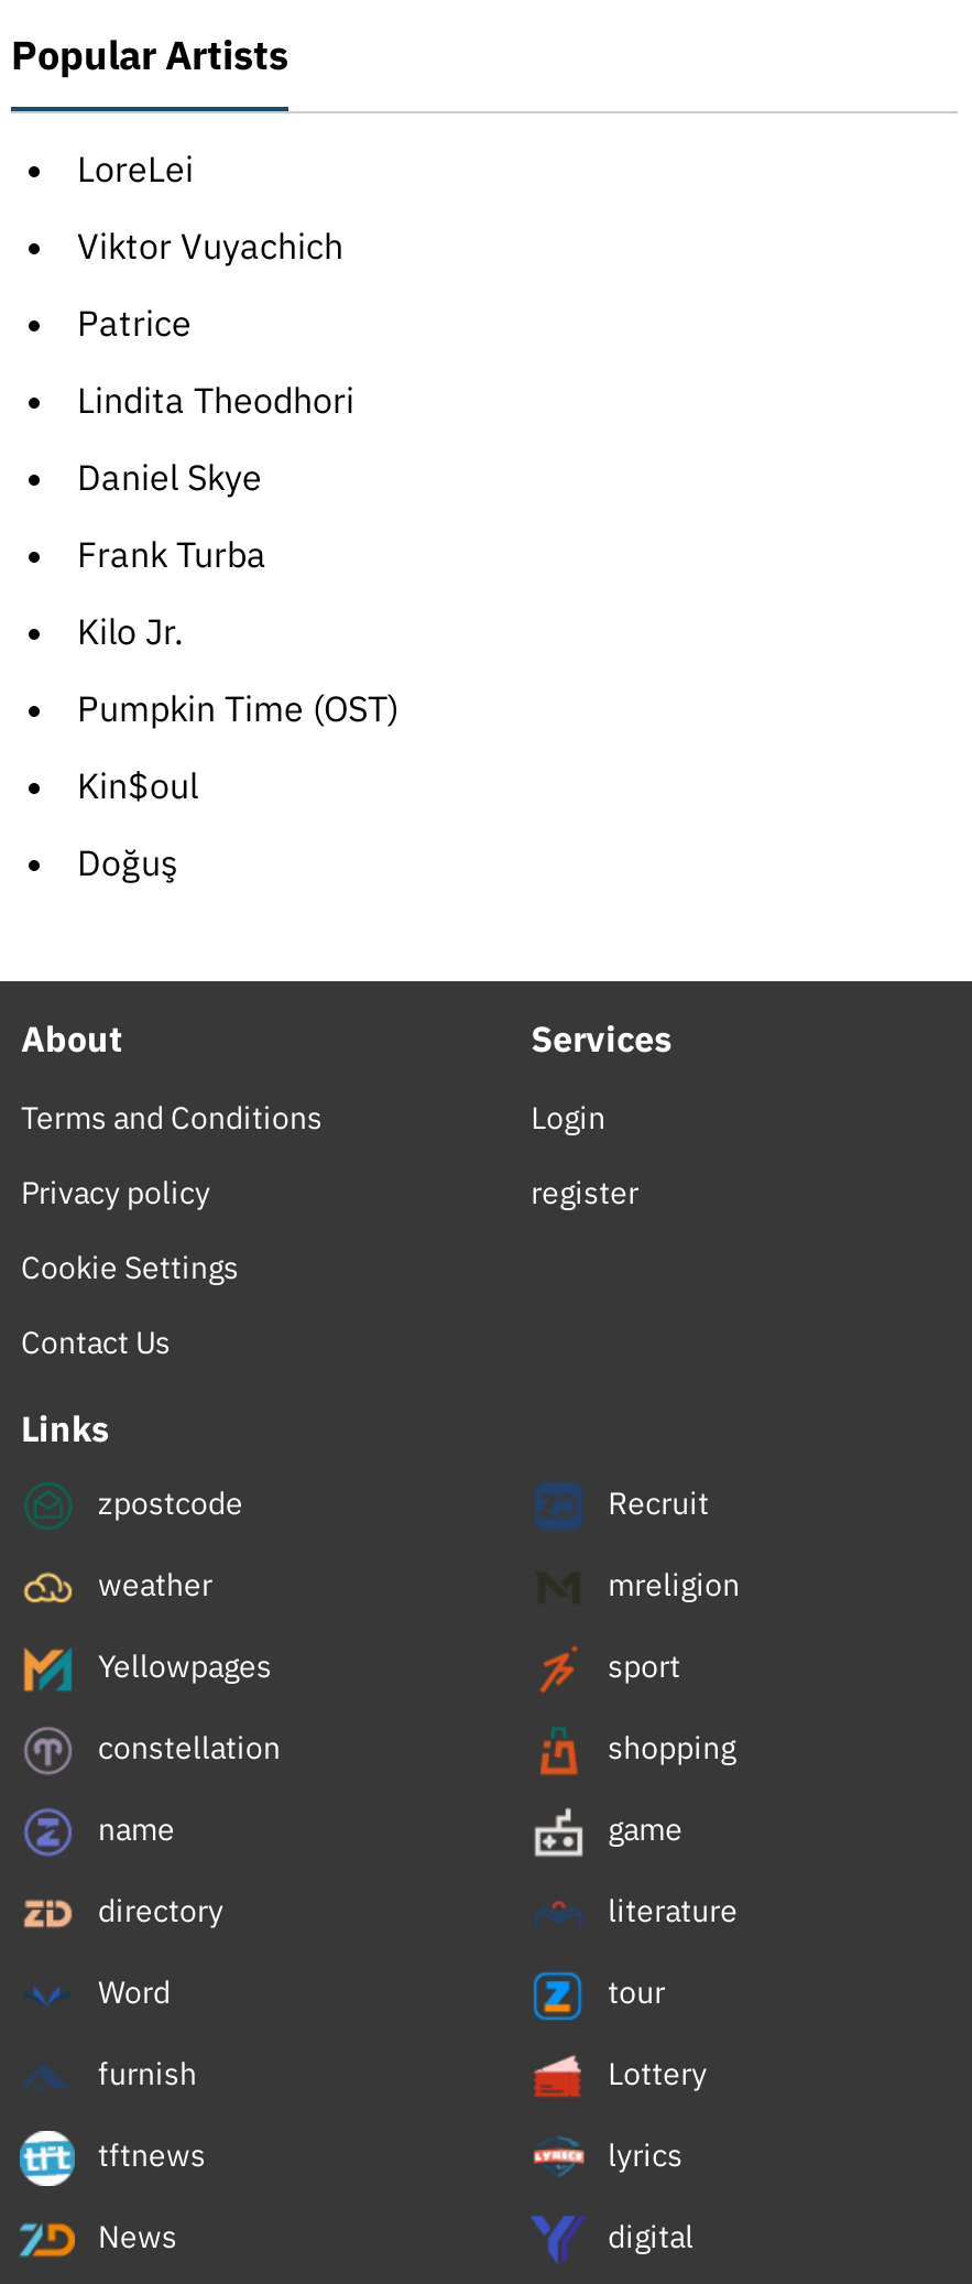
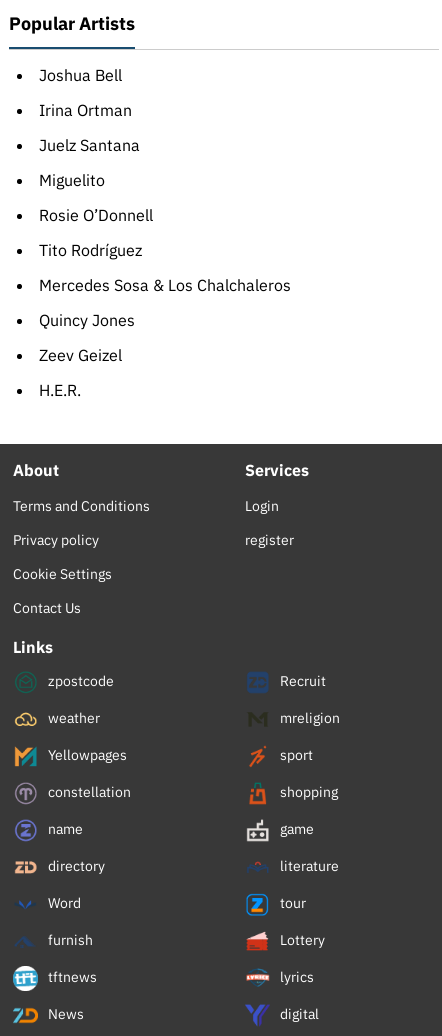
- LoreLei
+ Joshua Bell

- Viktor Vuyachich
+ Irina Ortman

- Patrice
+ Juelz Santana

- Lindita Theodhori
+ Miguelito

- Daniel Skye
+ Rosie O’Donnell

- Frank Turba
+ Tito Rodríguez

- Kilo Jr.
+ Mercedes Sosa & Los Chalchaleros

- Pumpkin Time (OST)
+ Quincy Jones

- Kin$oul
+ Zeev Geizel

- Doğuş
+ H.E.R.
